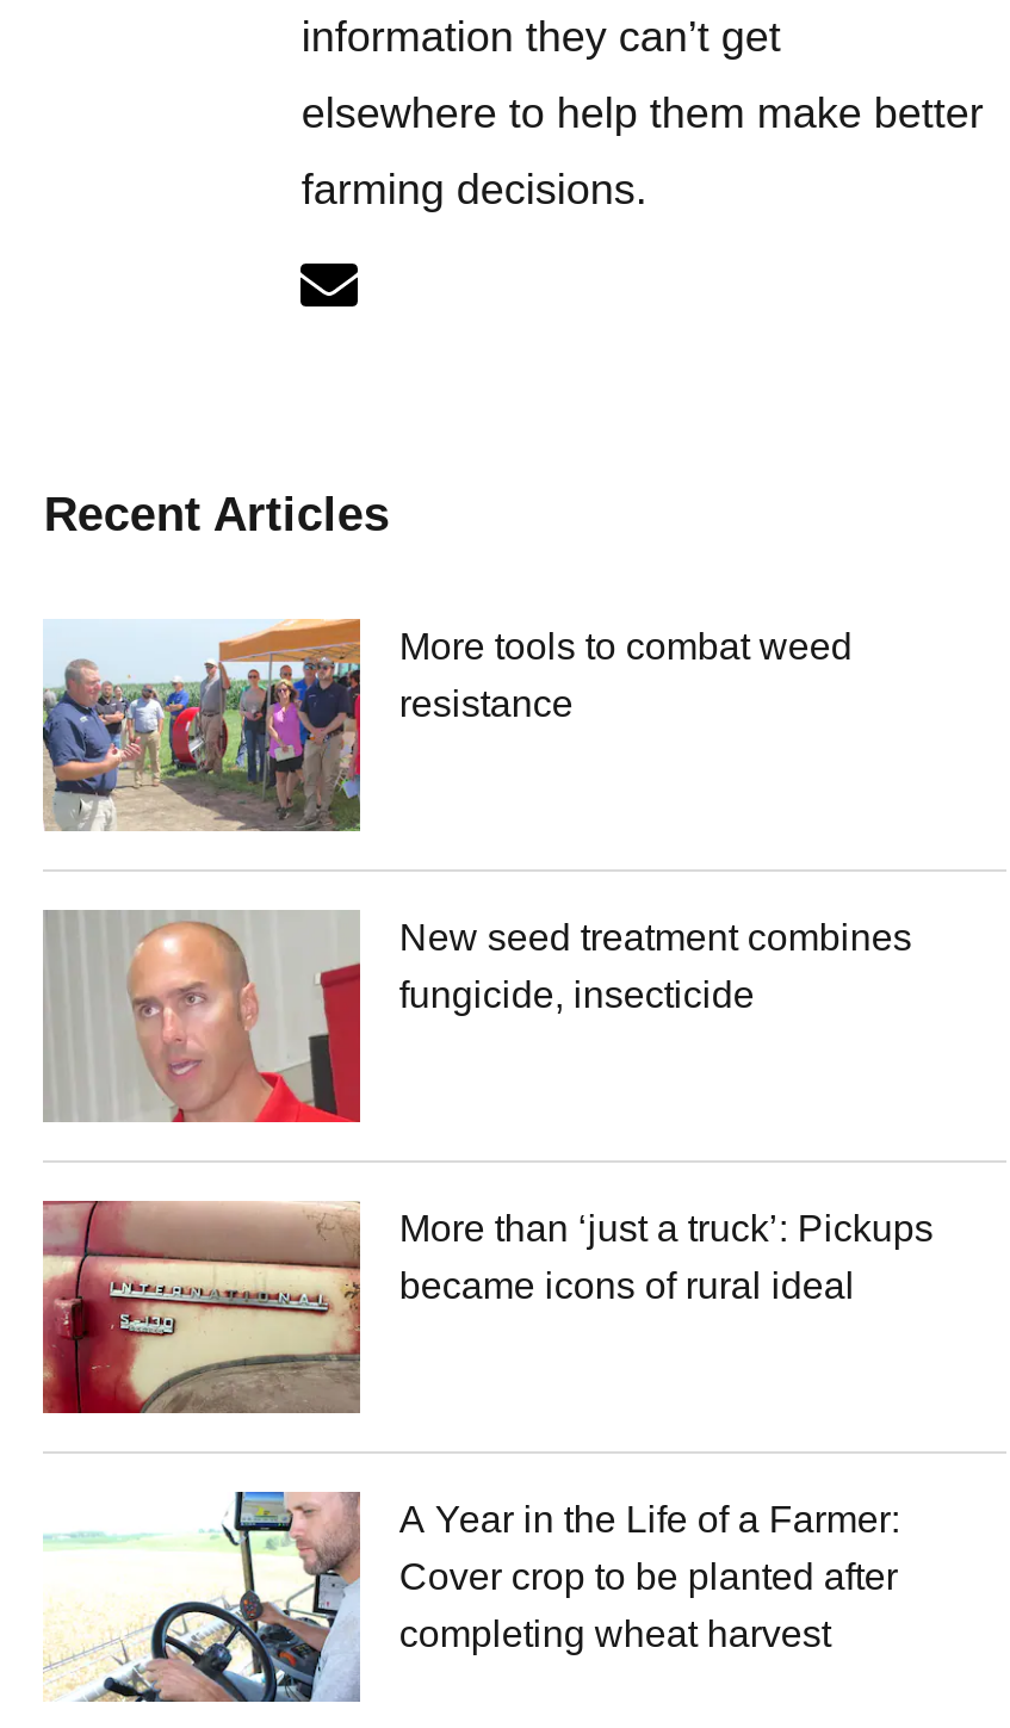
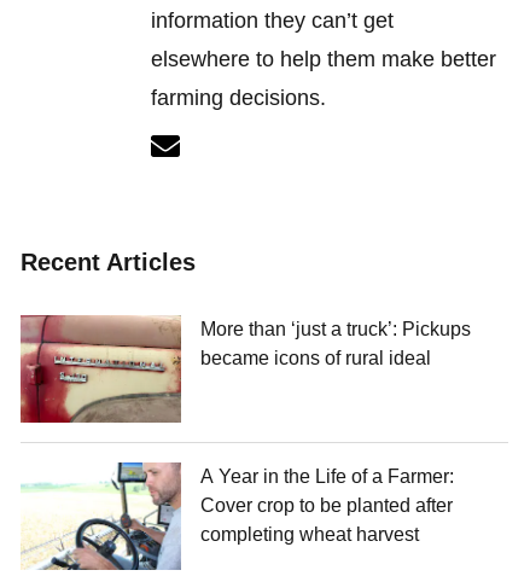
- [image]
- More tools to combat weed
- resistance

- [image]
- New seed treatment combines
- fungicide, insecticide
